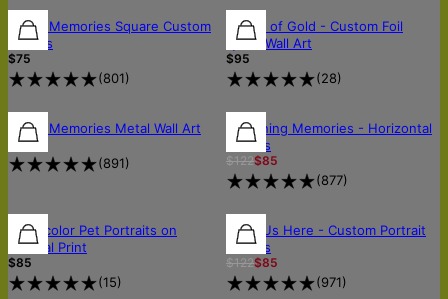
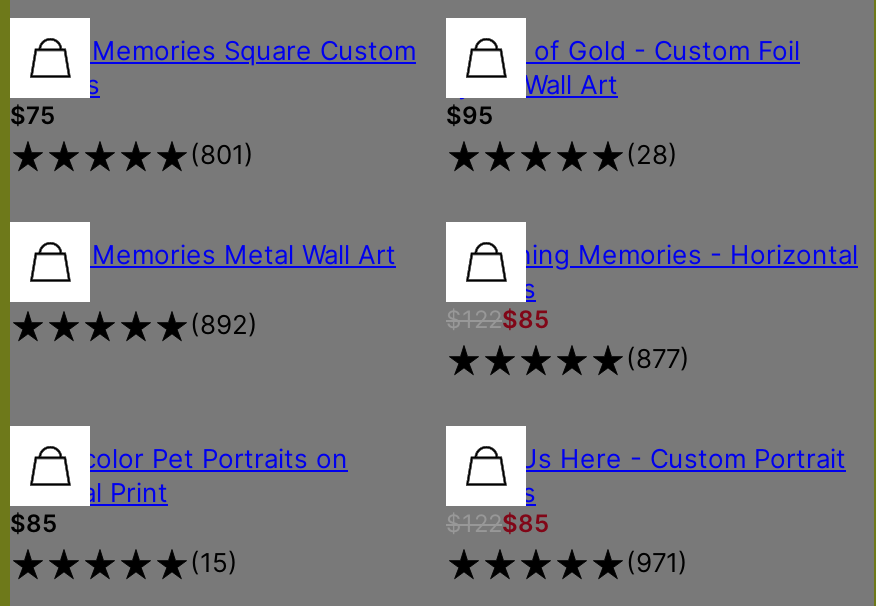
- (891)
+ (892)
